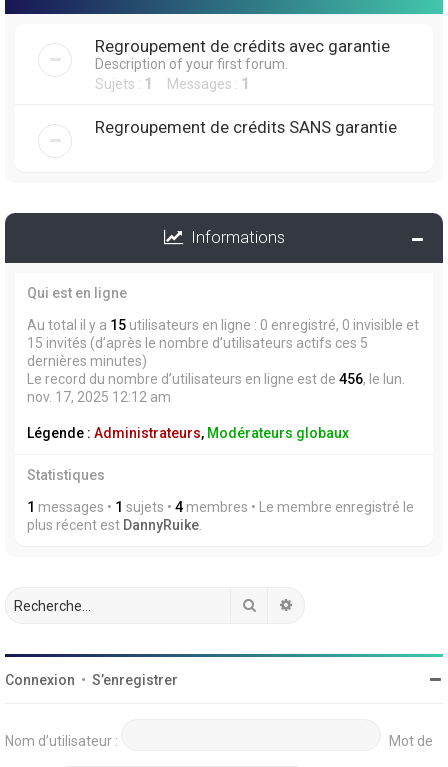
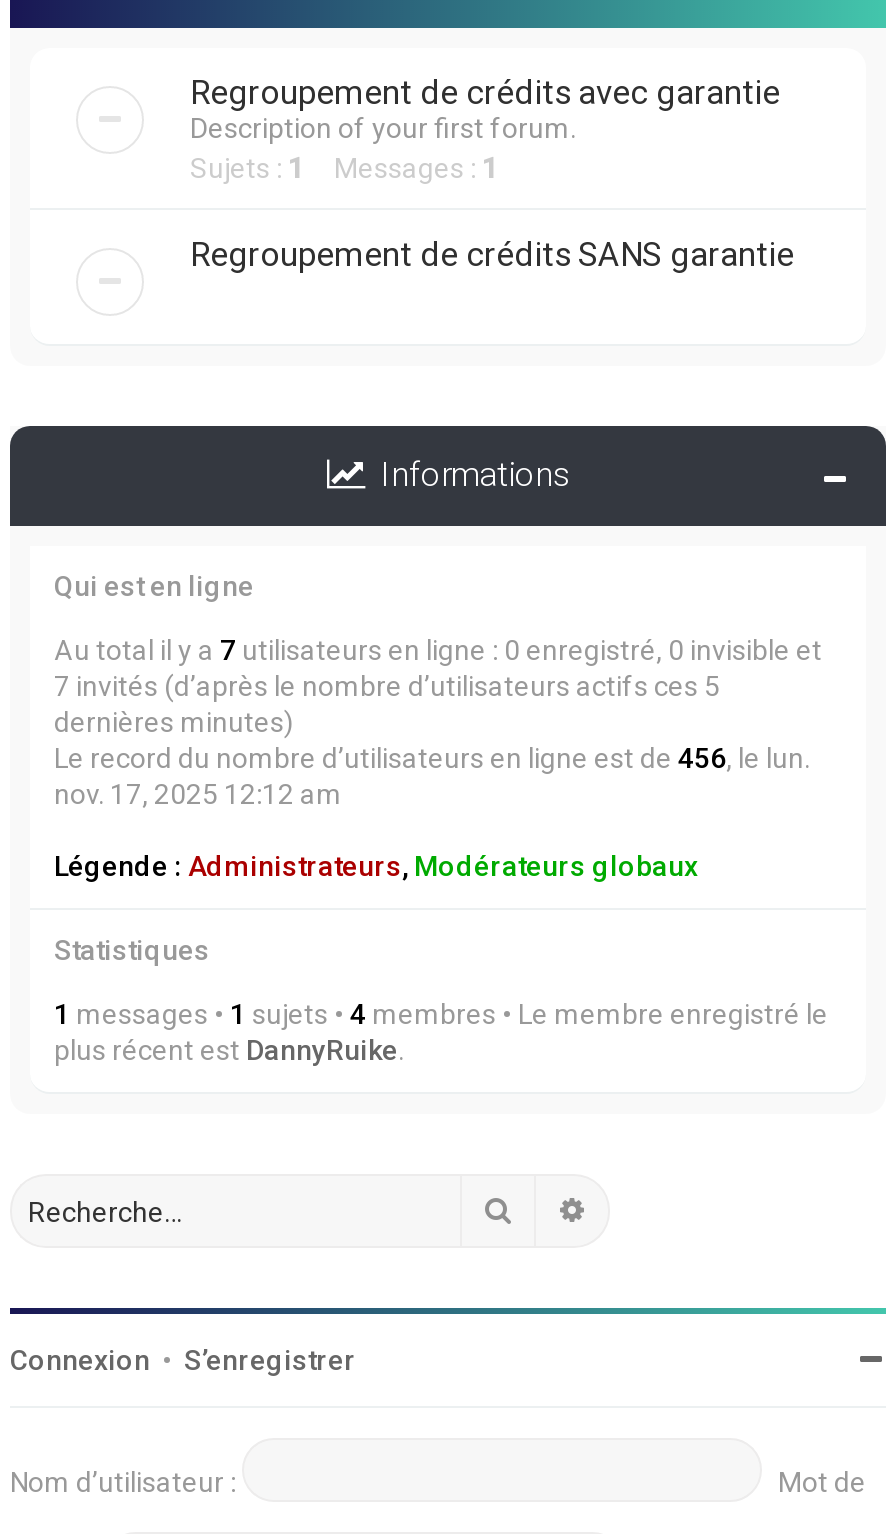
- Au total il y a 15 utilisateurs en ligne : 0 enregistré, 0 invisible et
+ Au total il y a 7 utilisateurs en ligne : 0 enregistré, 0 invisible et

- 15 invités (d’après le nombre d’utilisateurs actifs ces 5
+ 7 invités (d’après le nombre d’utilisateurs actifs ces 5
